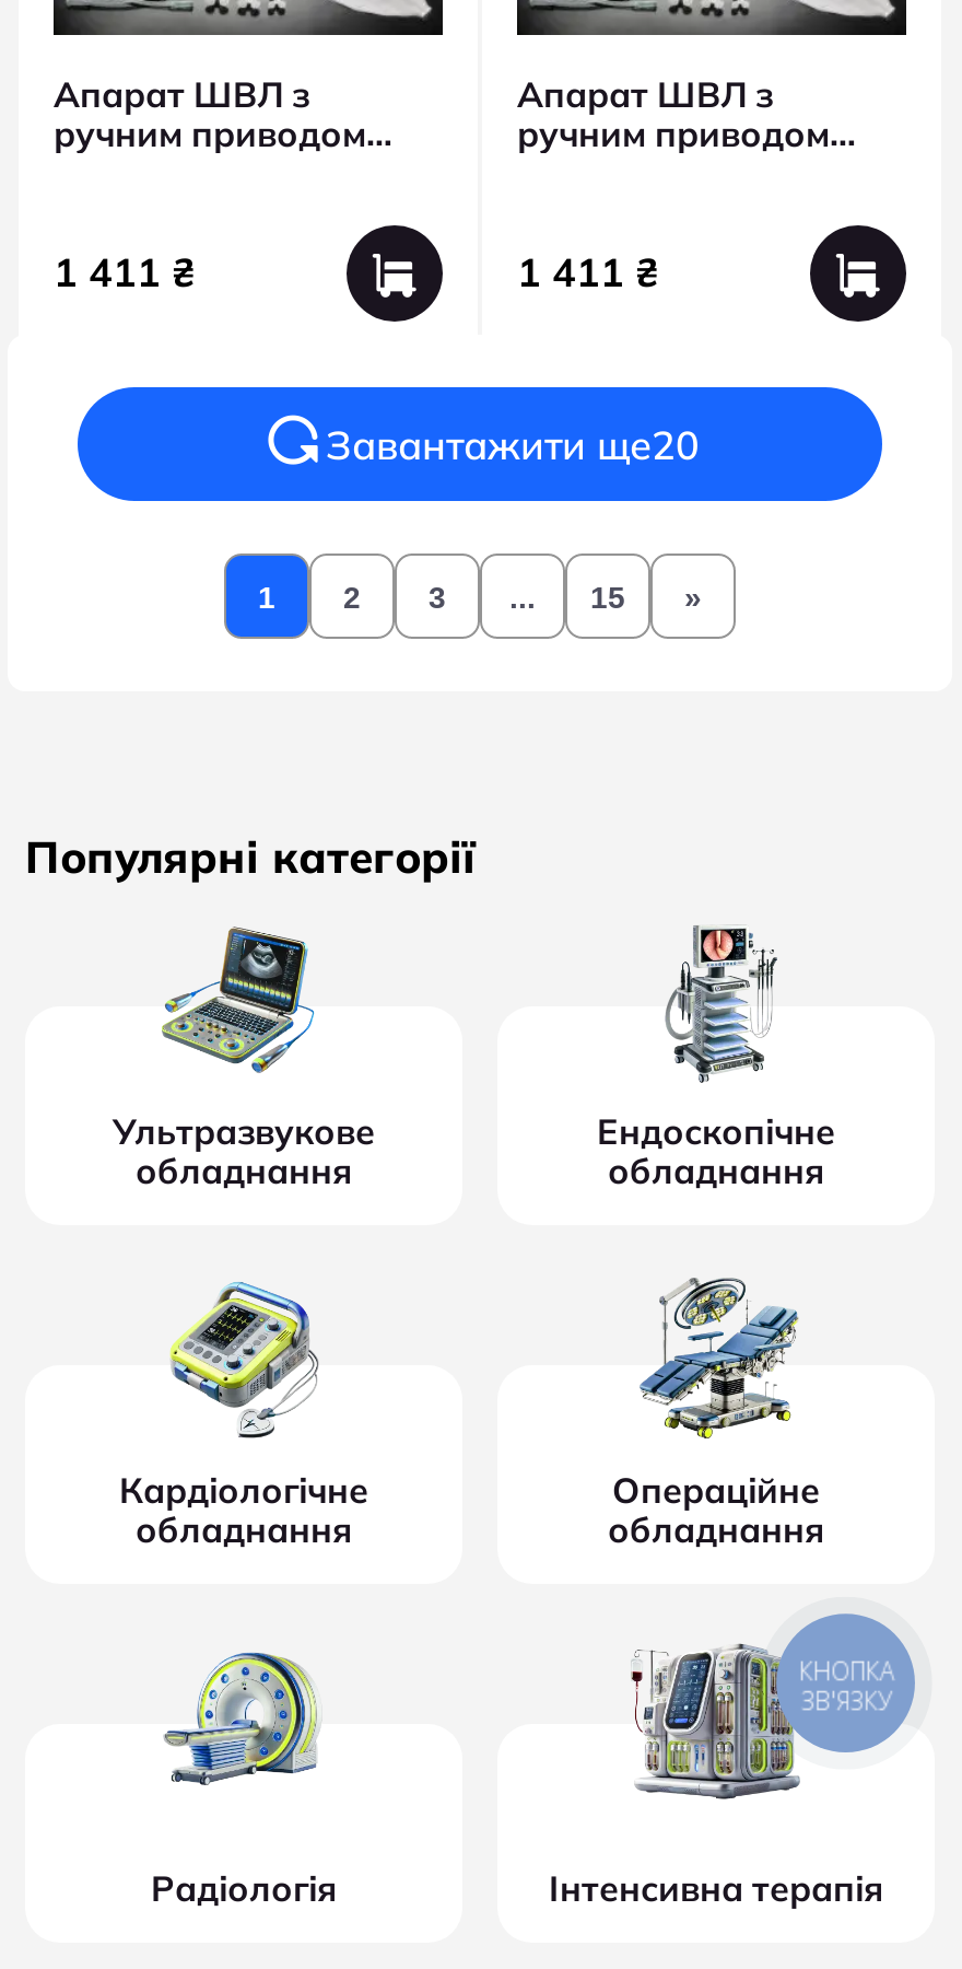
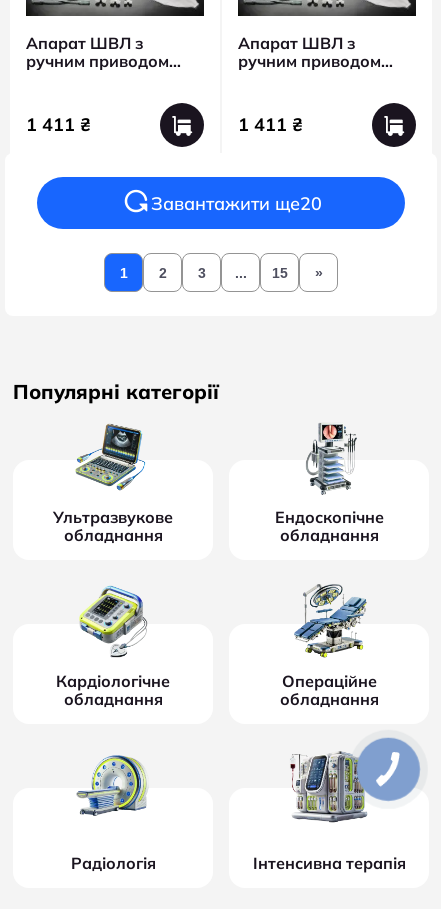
- КНОПКА
- ЗВ'ЯЗКУ
